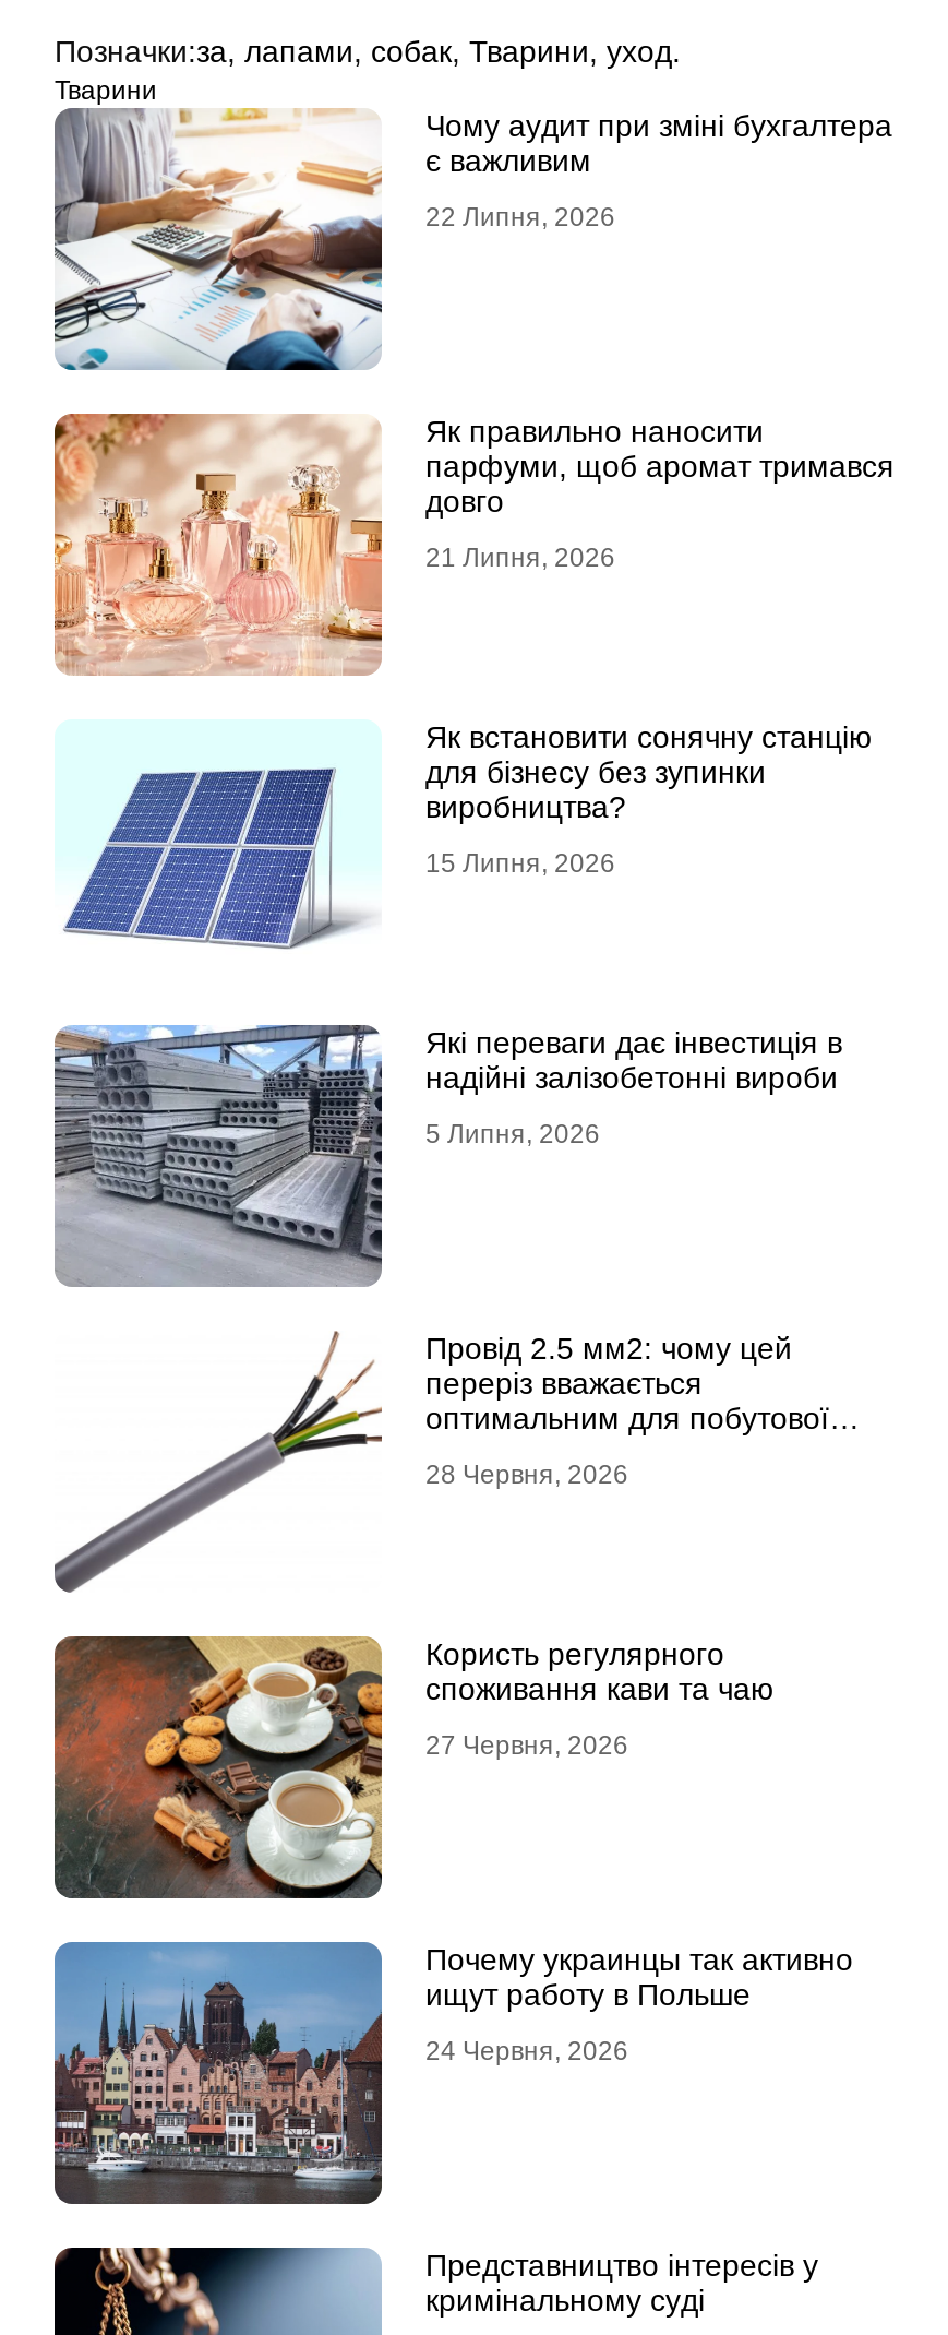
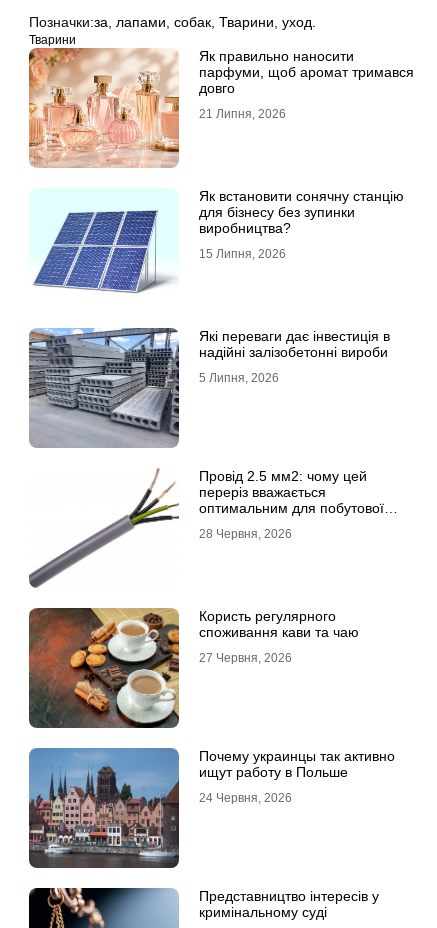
- [image]
- Чому аудит при зміні бухгалтера
- є важливим
- 22 Липня, 2026
